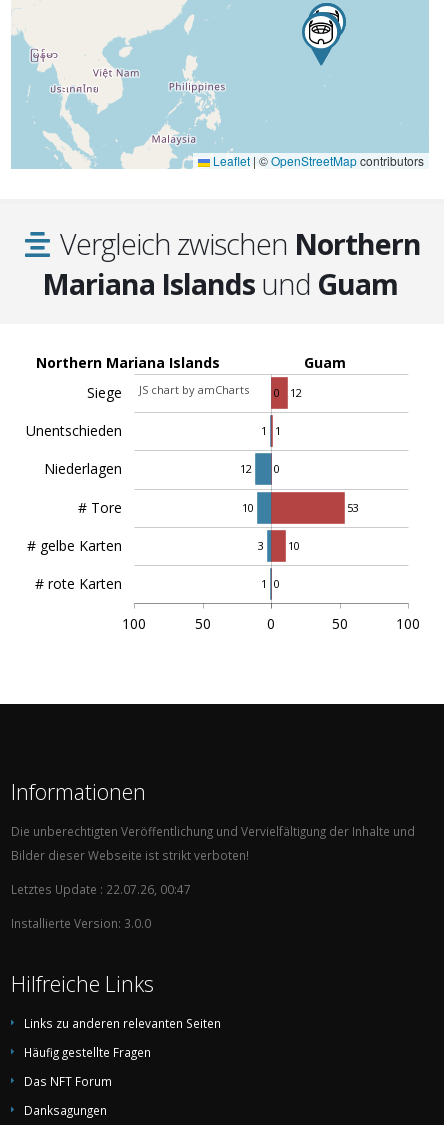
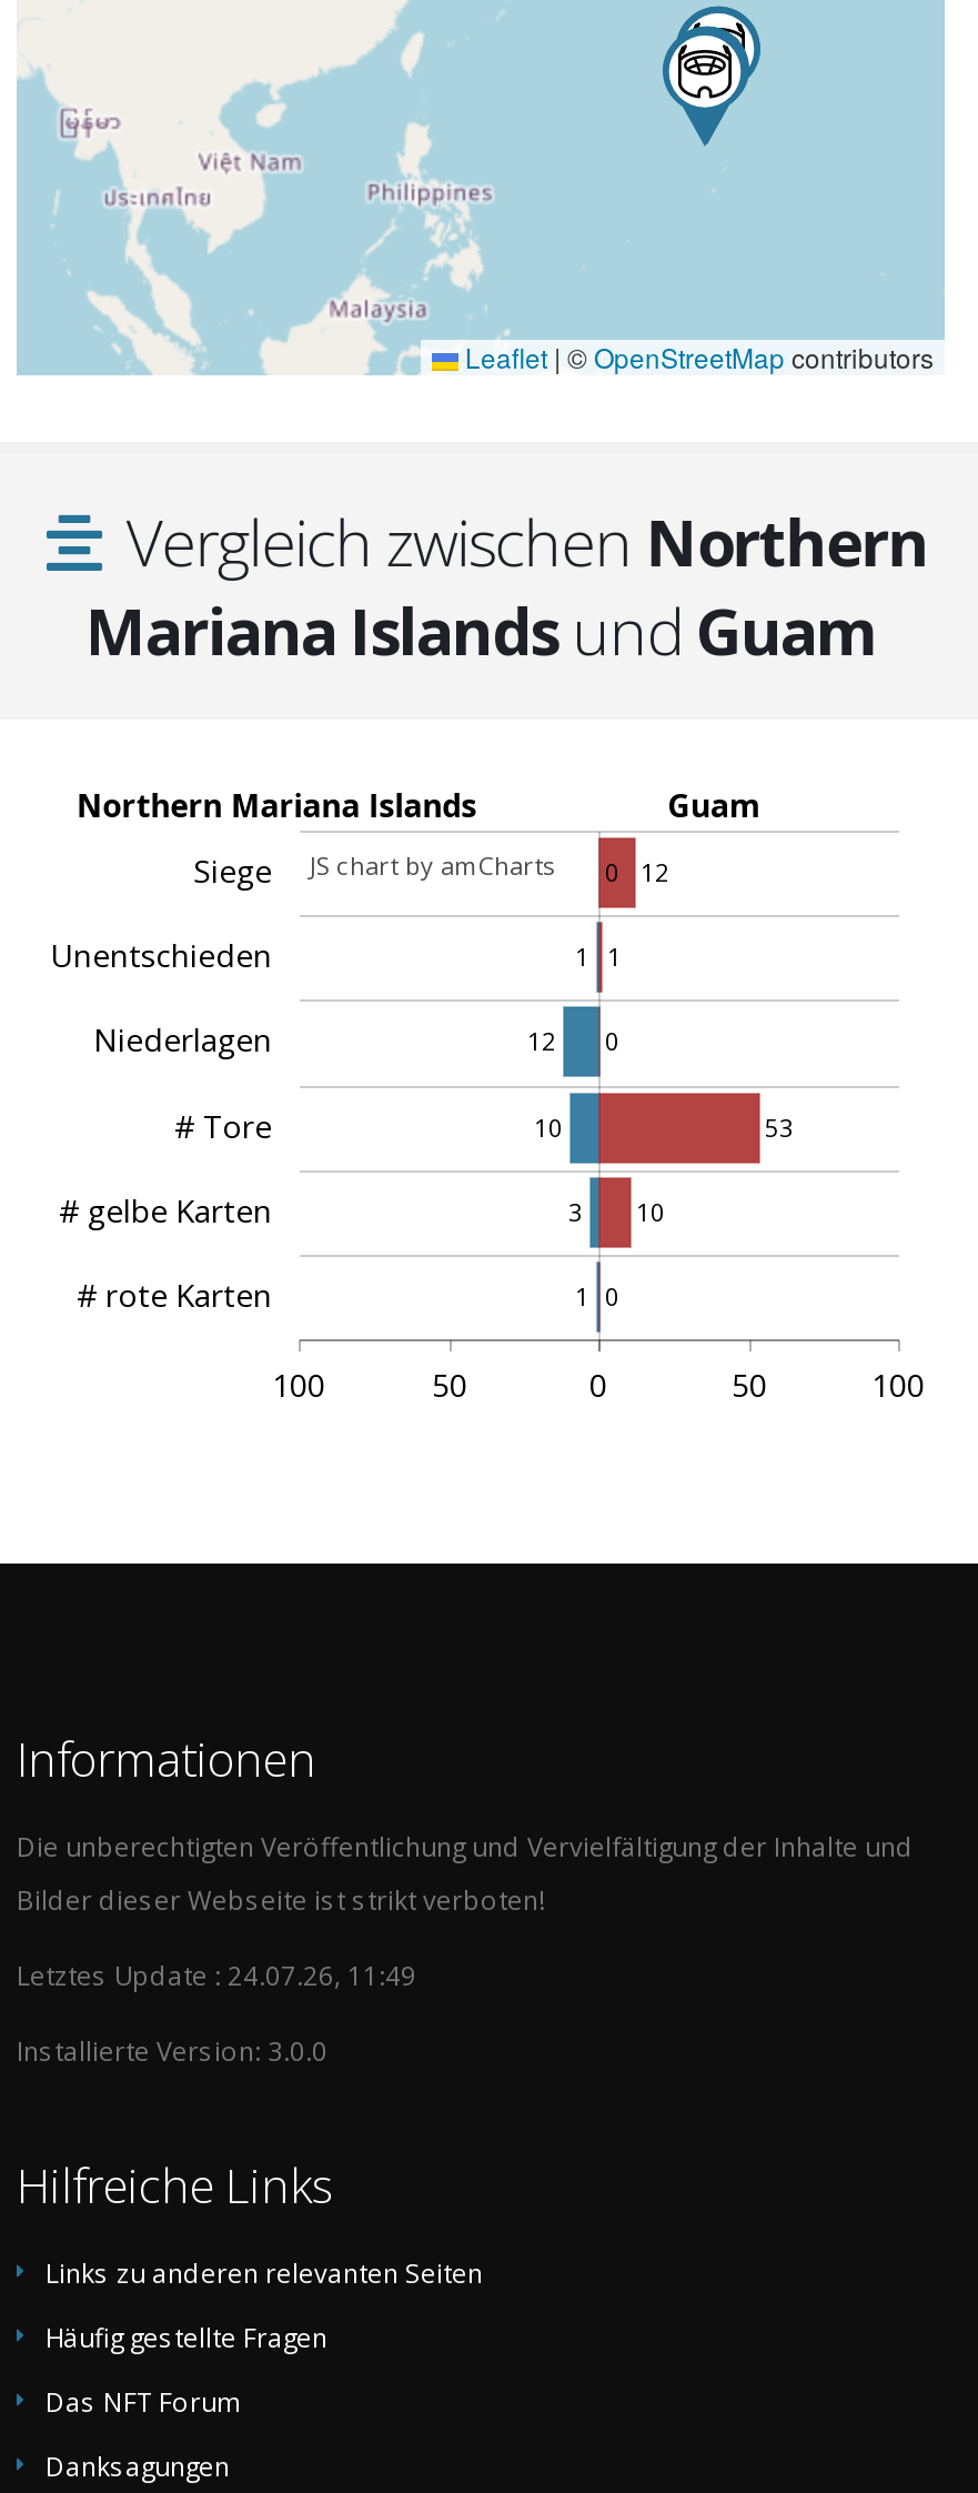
- Letztes Update : 22.07.26, 00:47
+ Letztes Update : 24.07.26, 11:49
